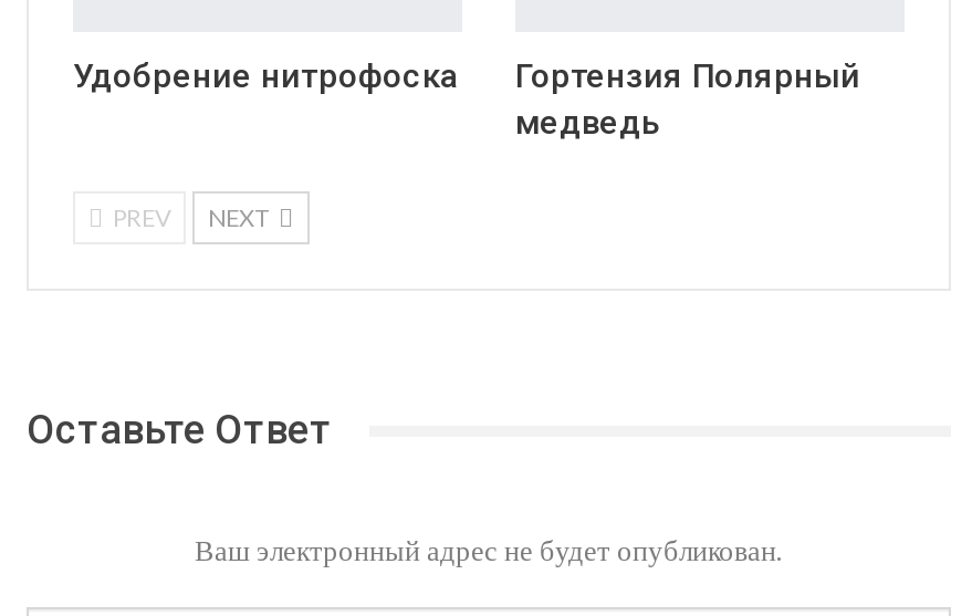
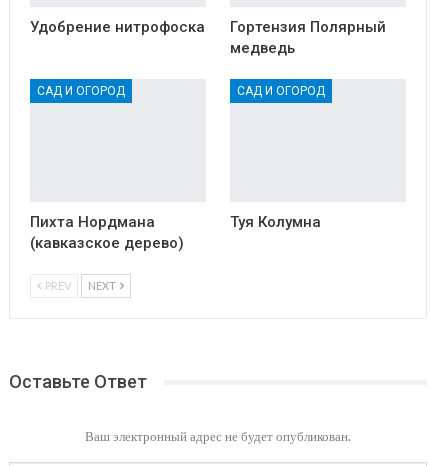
+ Пихта Нордмана
+ (кавказское дерево)

+ САД И ОГОРОД

+ Туя Колумна

+ САД И ОГОРОД
